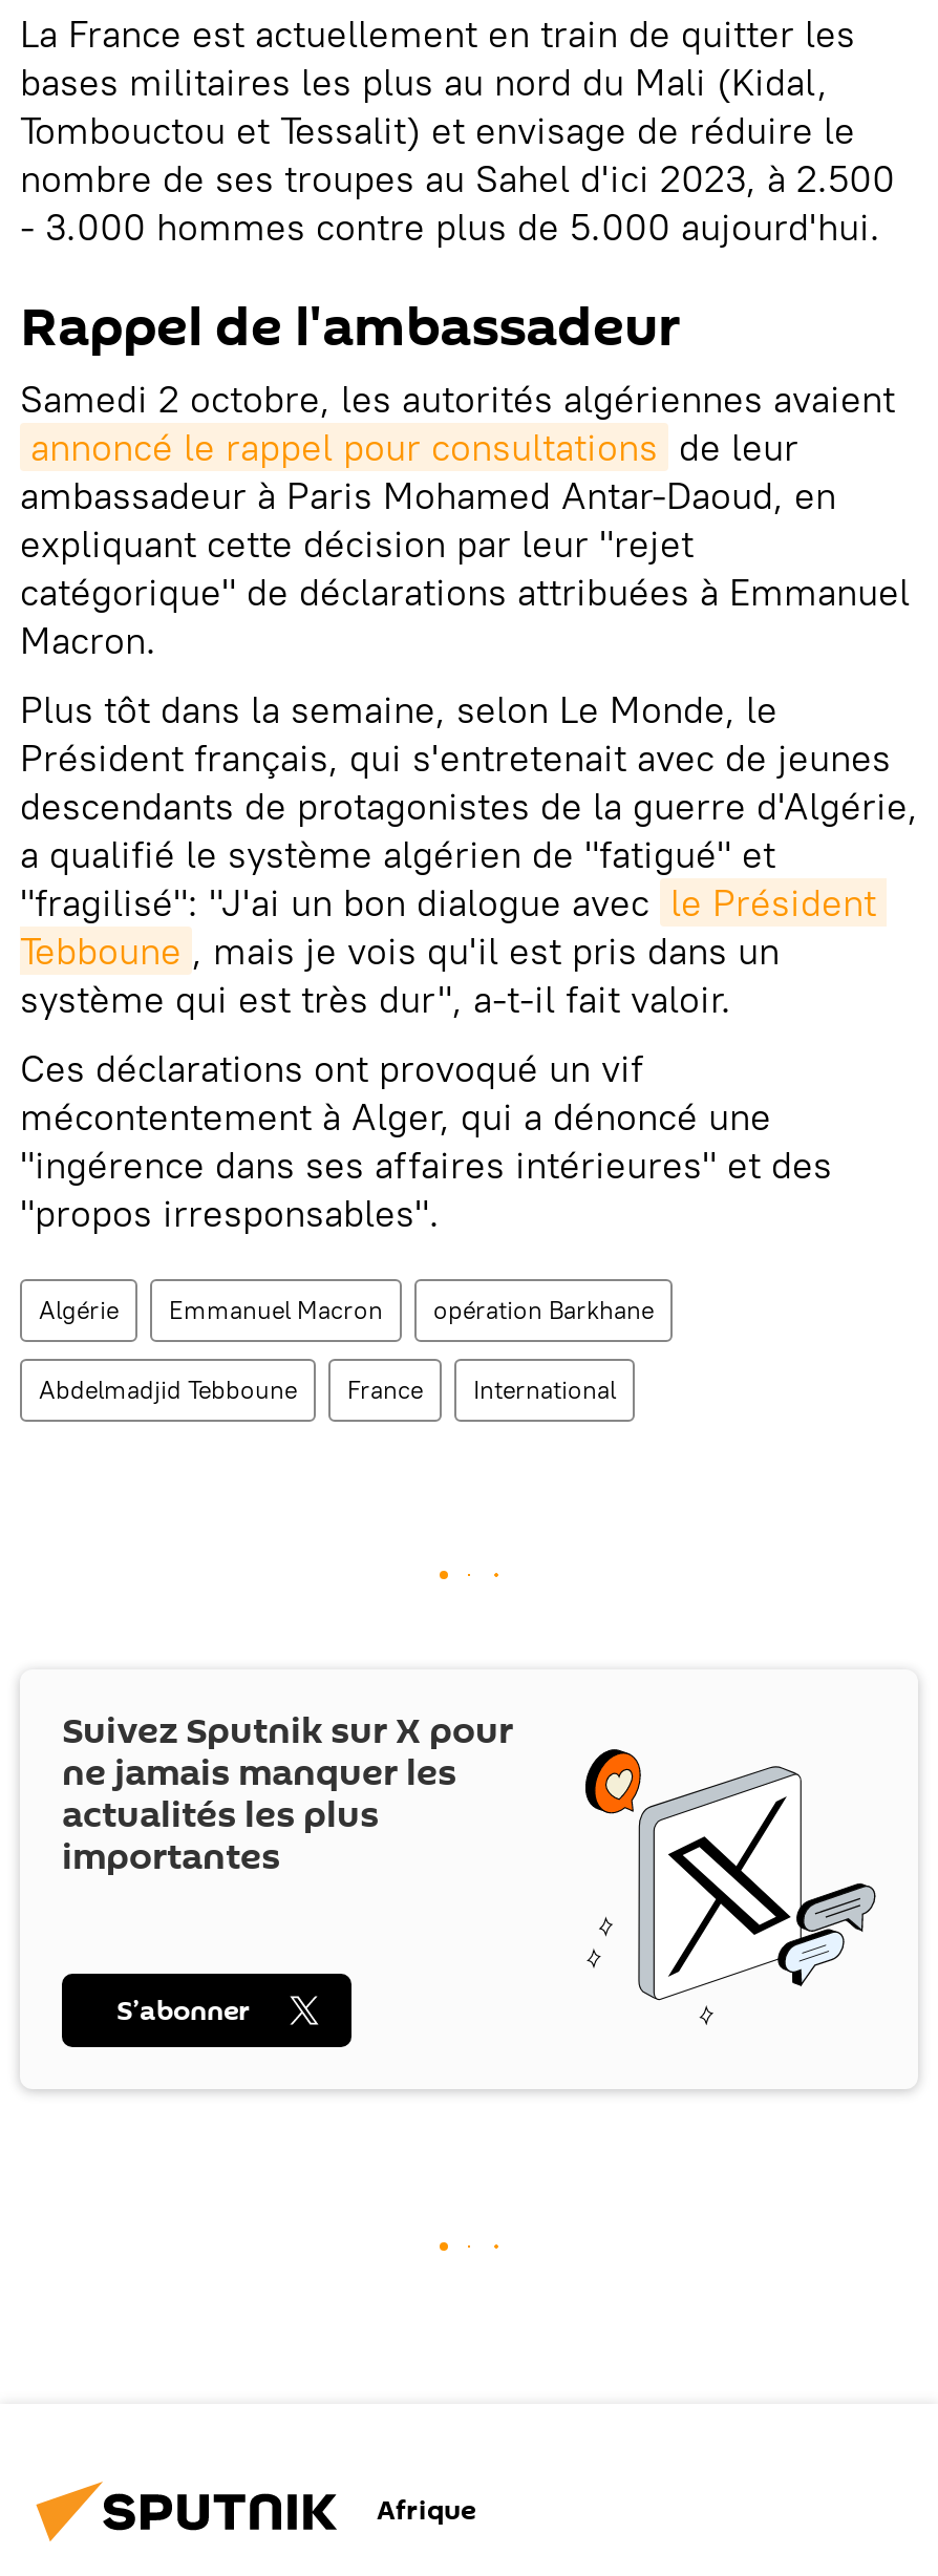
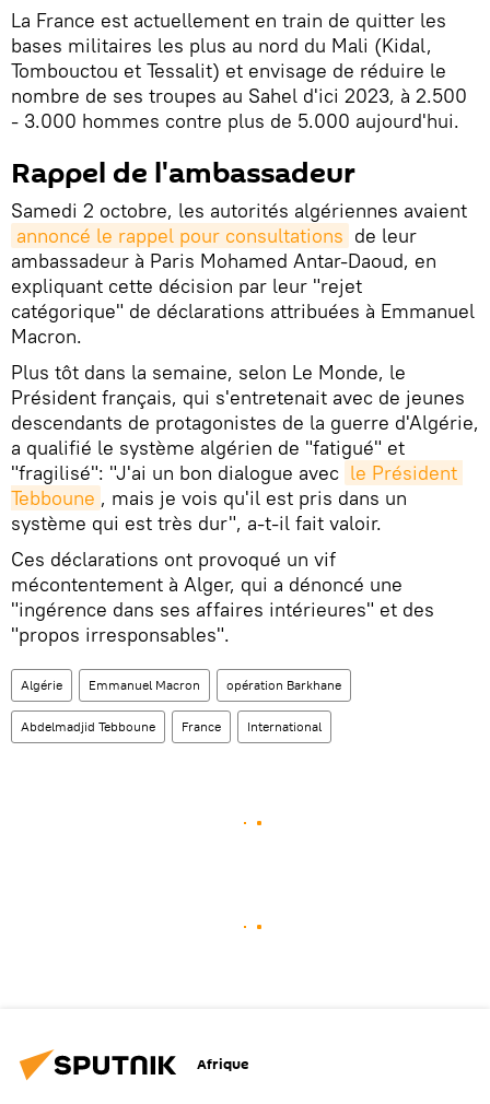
- [image]
- Suivez Sputnik sur X pour
- ne jamais manquer les
- actualités les plus
- importantes
- S’abonner
